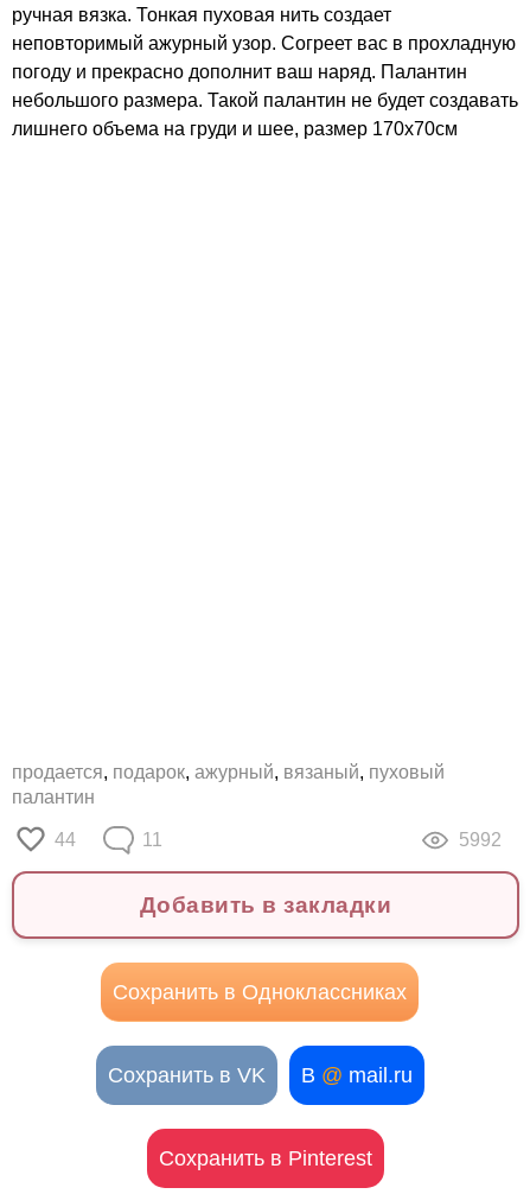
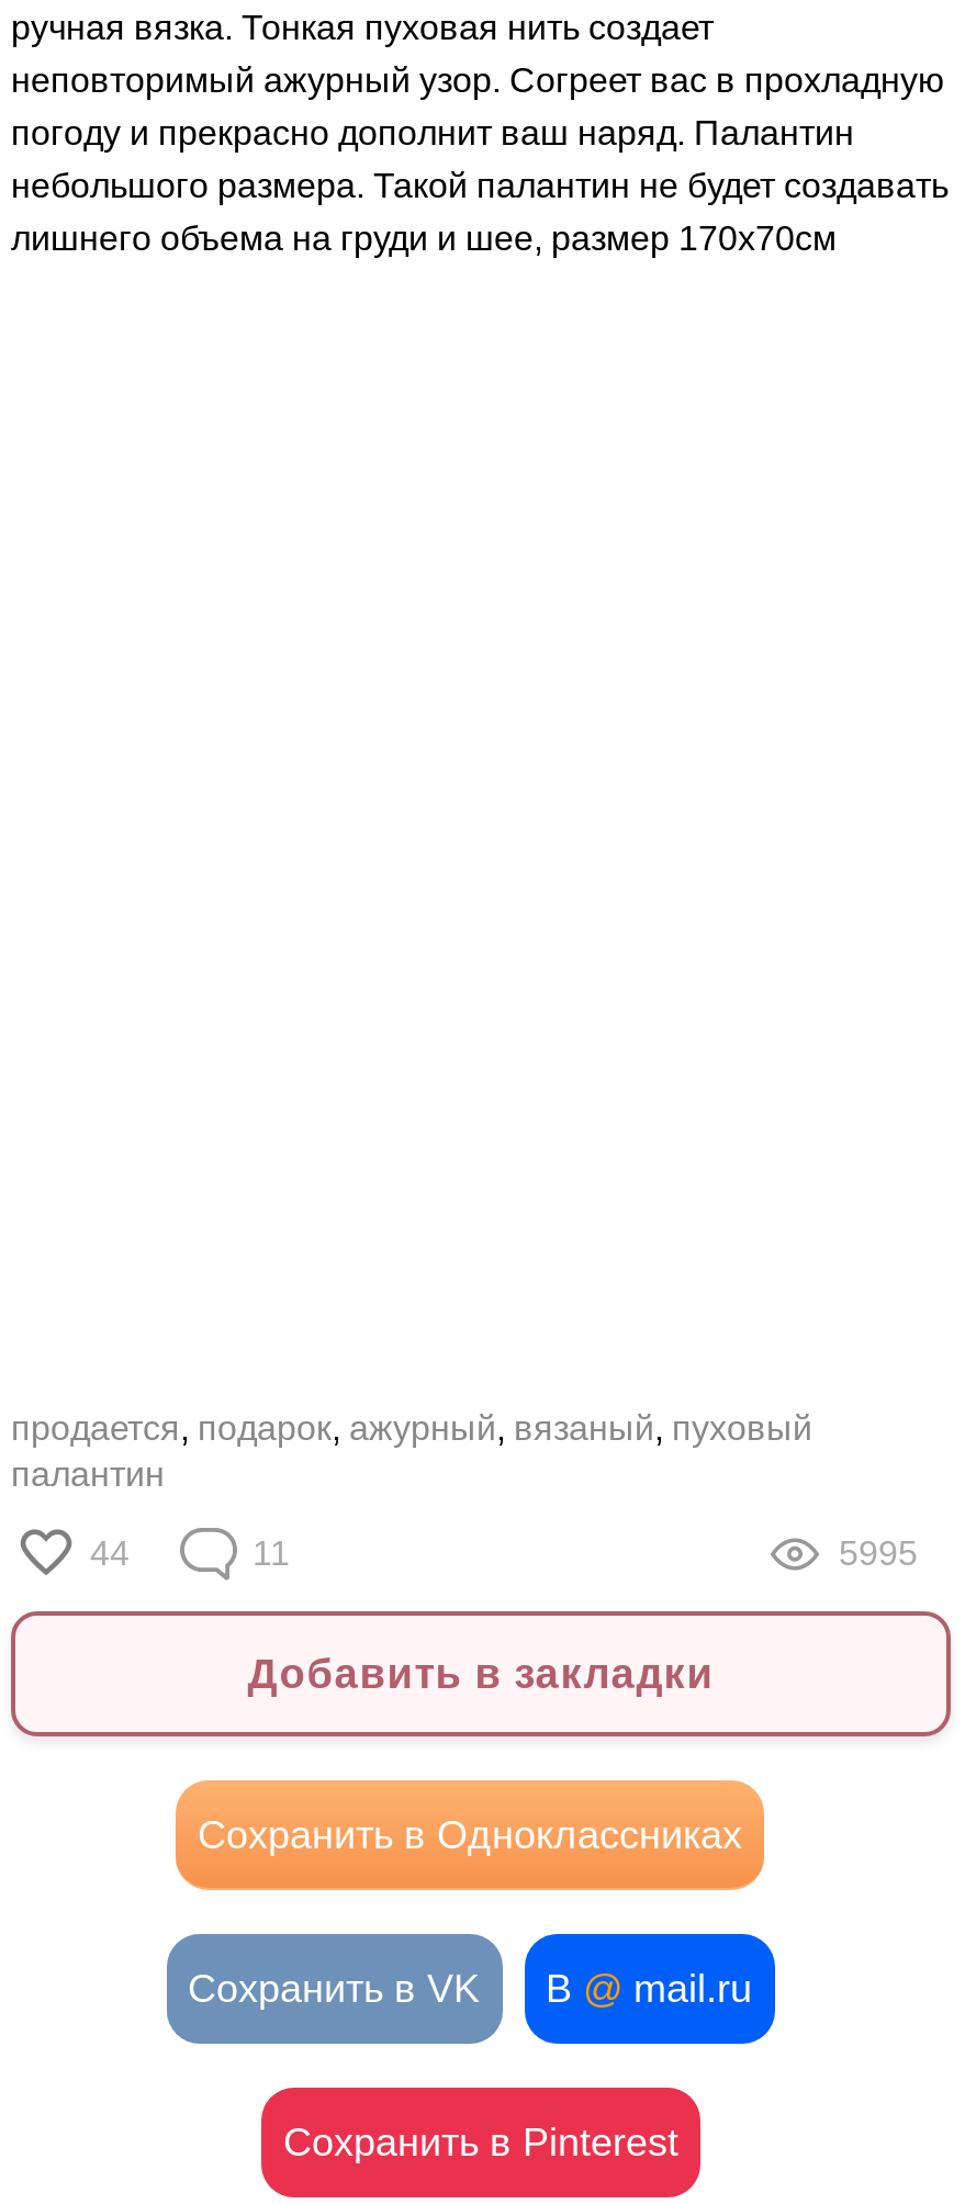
- 5992
+ 5995
